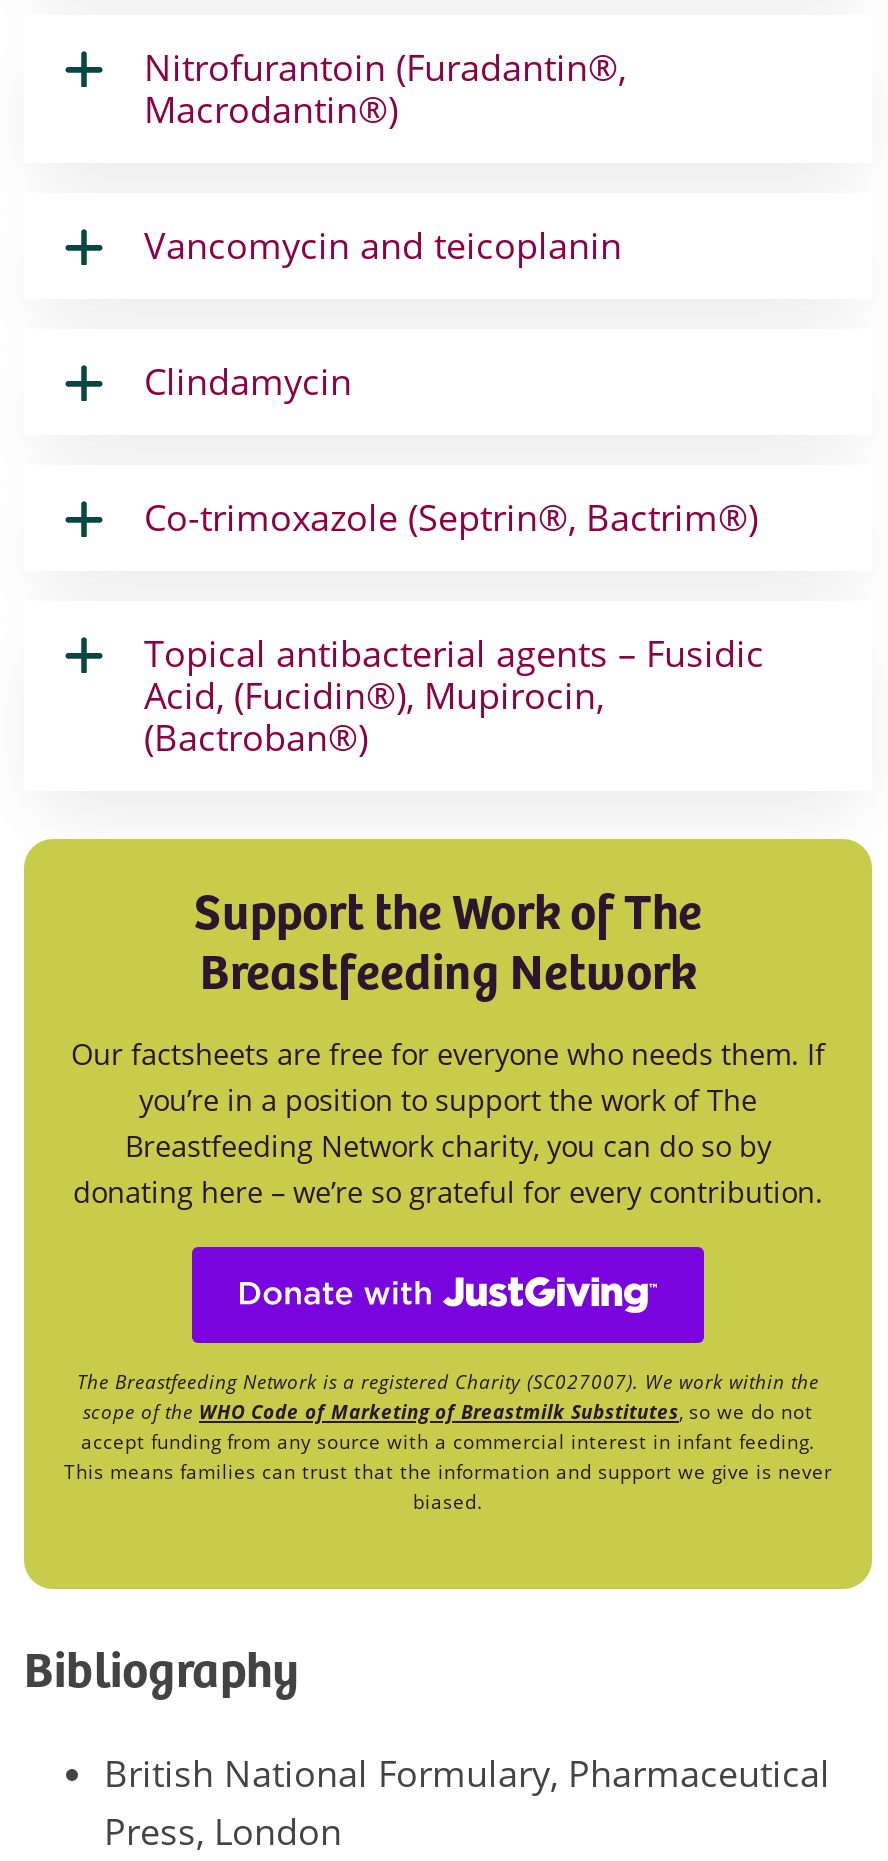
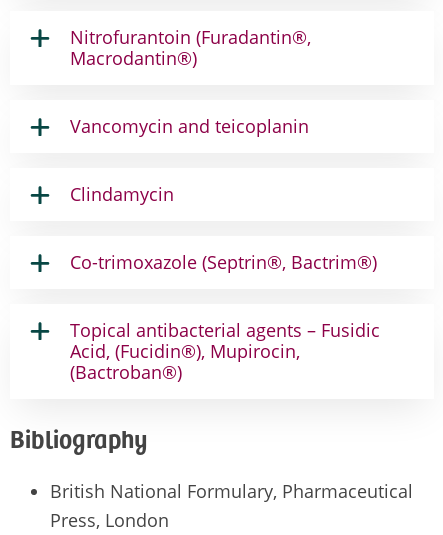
- [image]
- Support the Work of The
- Breastfeeding Network
- Our factsheets are free for everyone who needs them. If
- you’re in a position to support the work of The
- Breastfeeding Network charity, you can do so by
- donating here – we’re so grateful for every contribution.

- The Breastfeeding Network is a registered Charity (SC027007). We work within the
- scope of the WHO Code of Marketing of Breastmilk Substitutes, so we do not
- accept funding from any source with a commercial interest in infant feeding.
- This means families can trust that the information and support we give is never
- biased.
